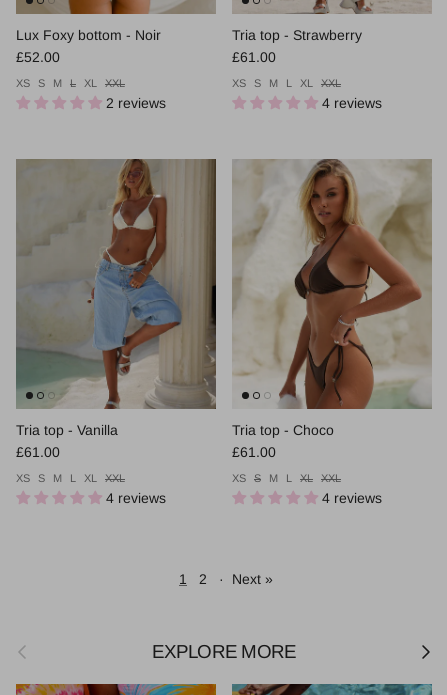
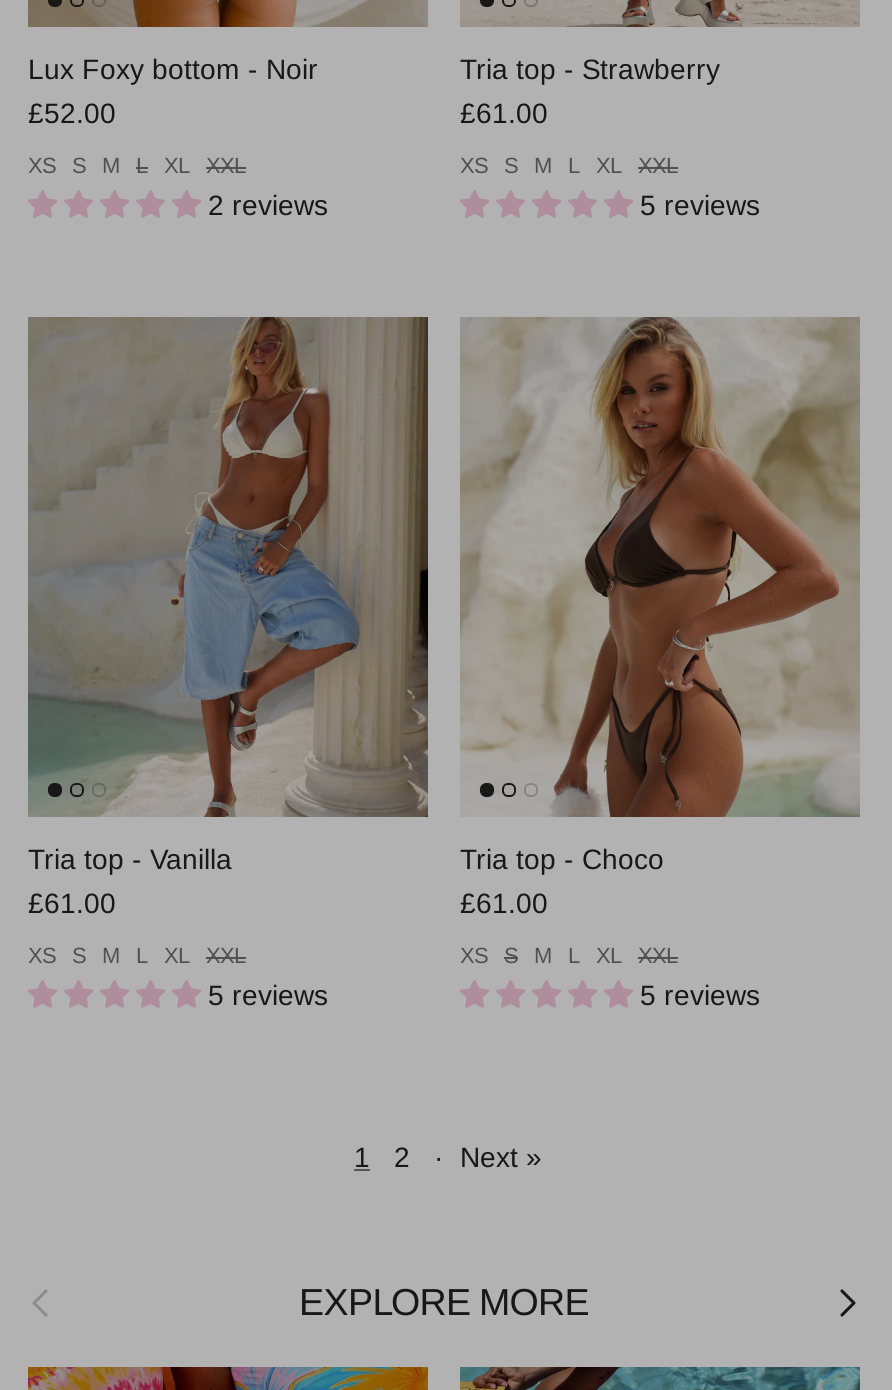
- 4 reviews
+ 5 reviews

- 4 reviews
+ 5 reviews

- 4 reviews
+ 5 reviews
